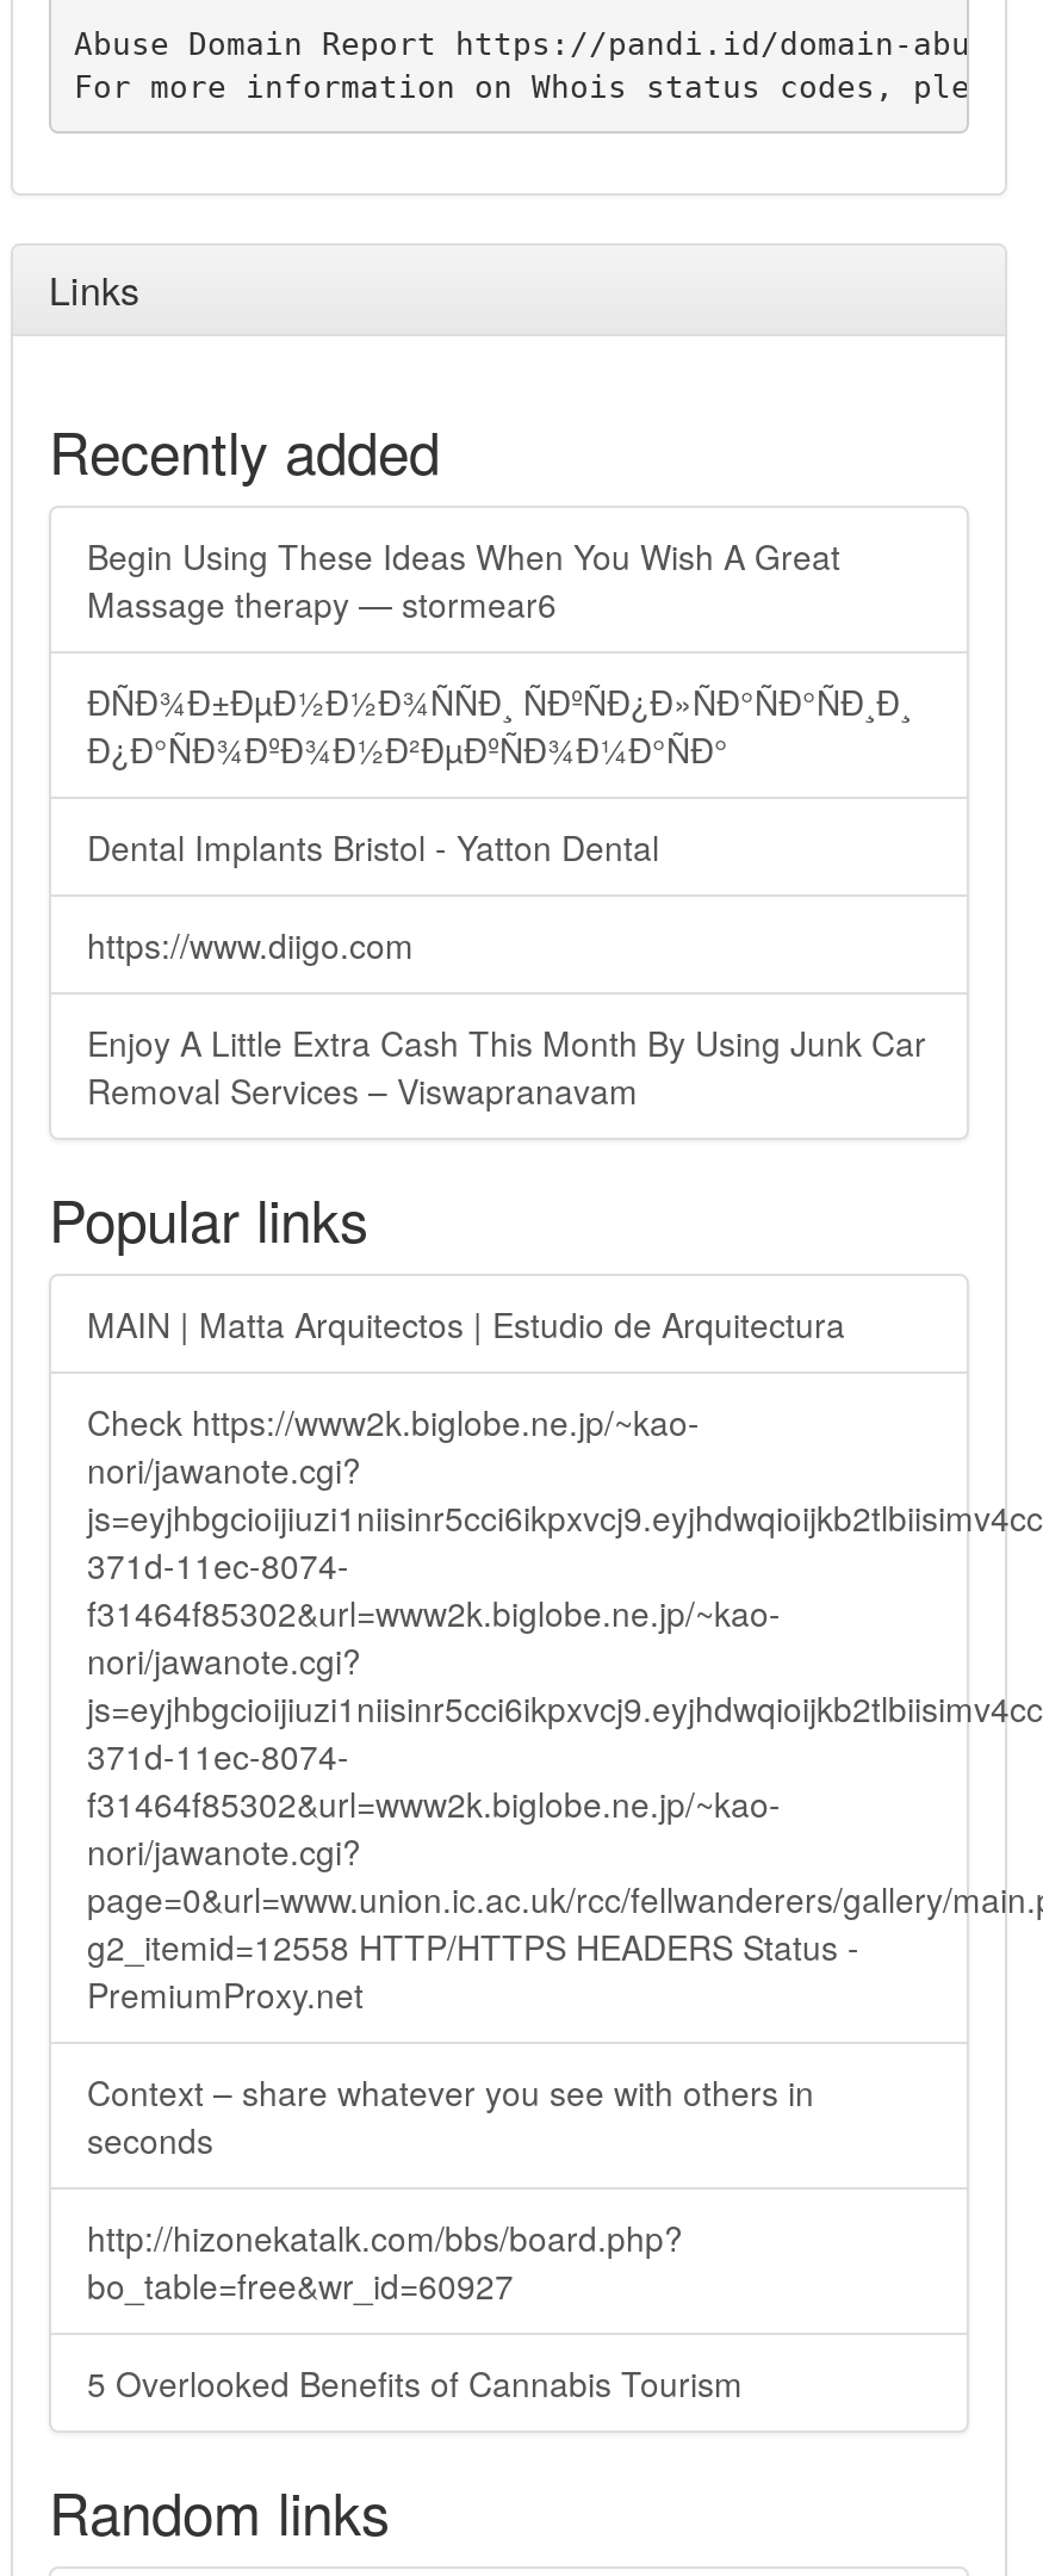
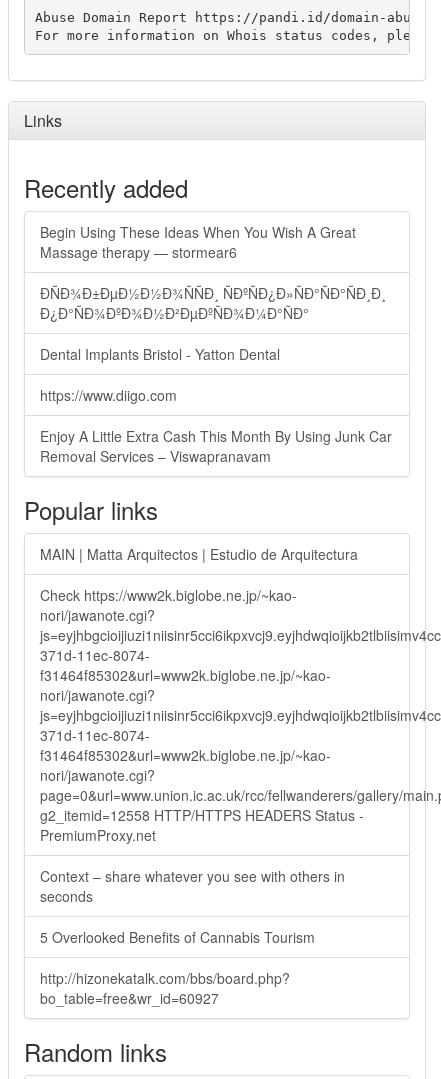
moved down: http://hizonekatalk.com/bbs/board.php? | bo_table=free&wr_id=60927

moved up: 5 Overlooked Benefits of Cannabis Tourism
